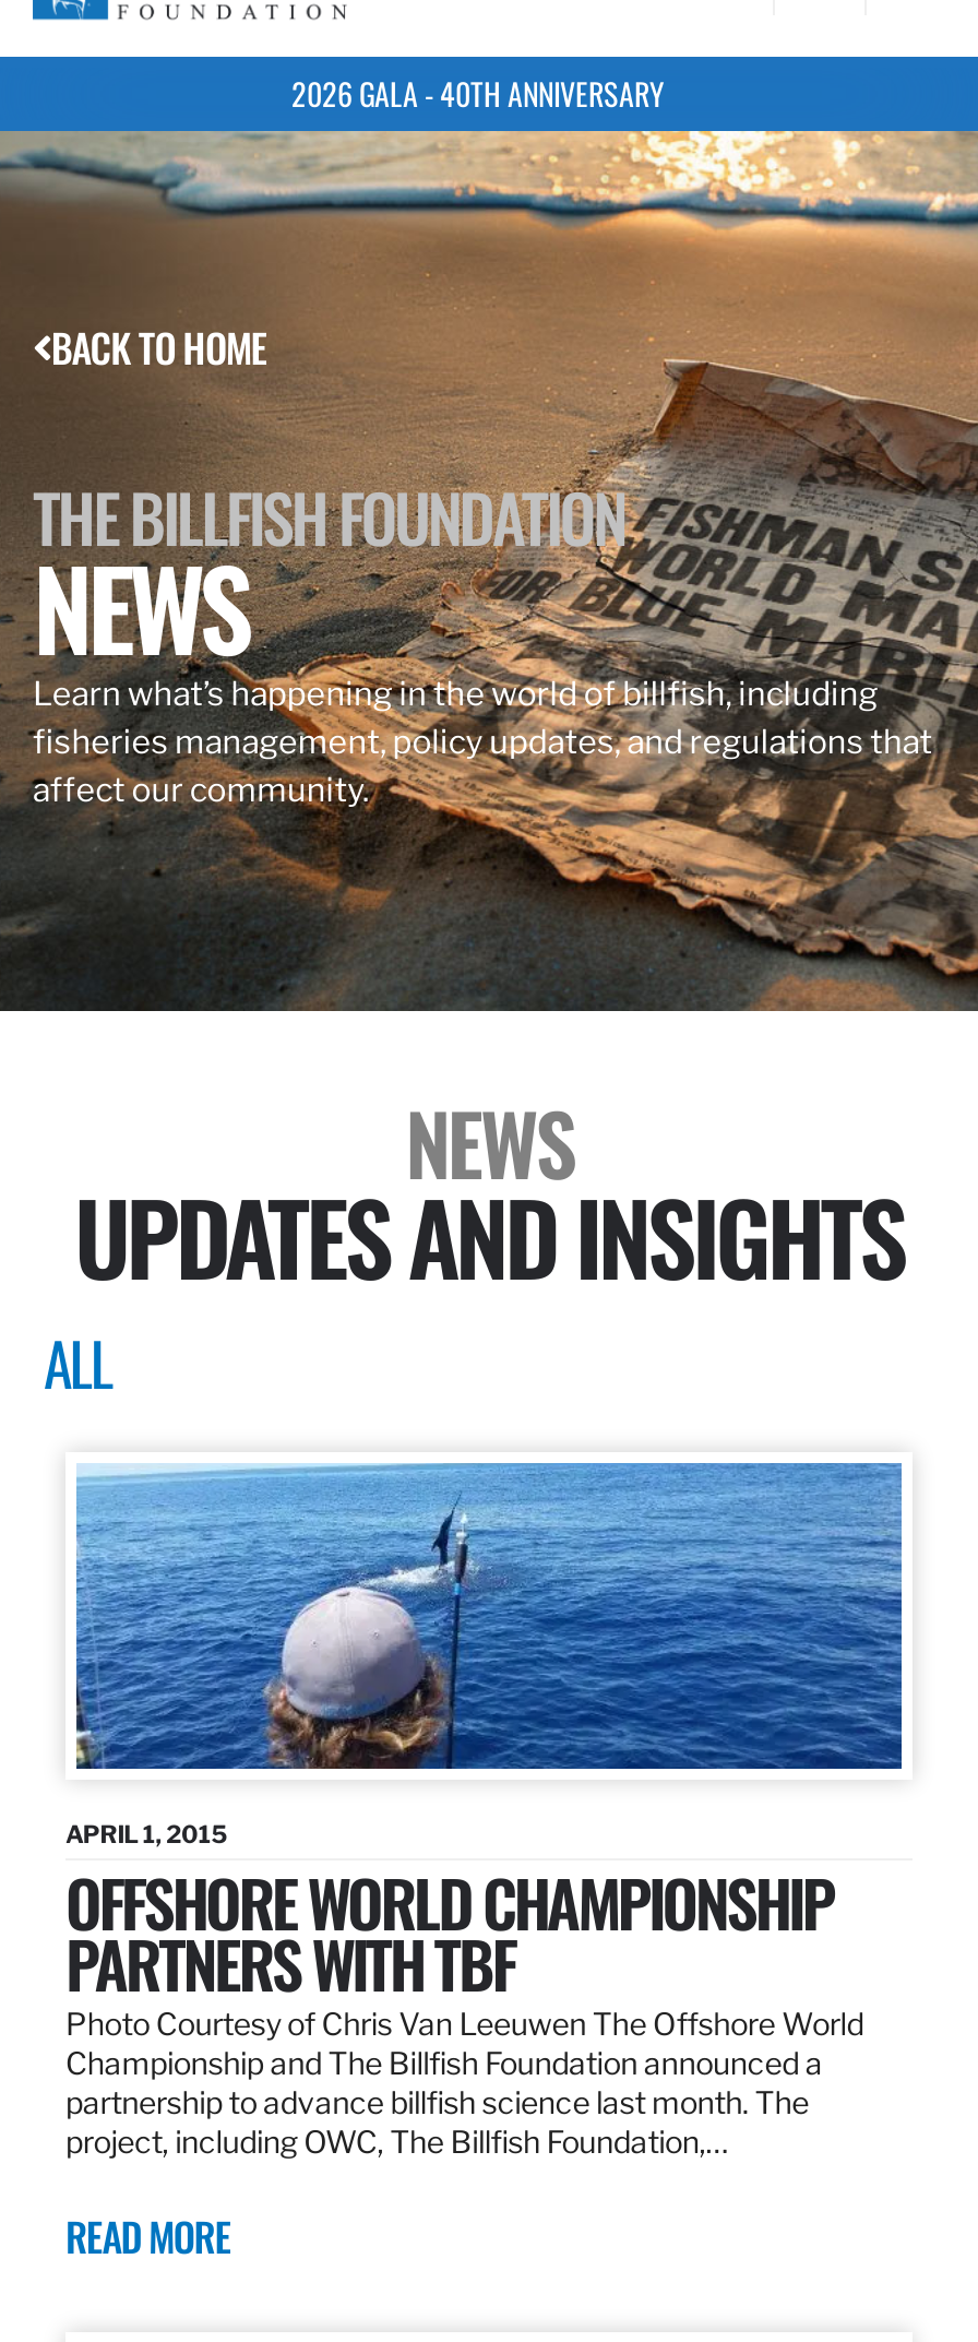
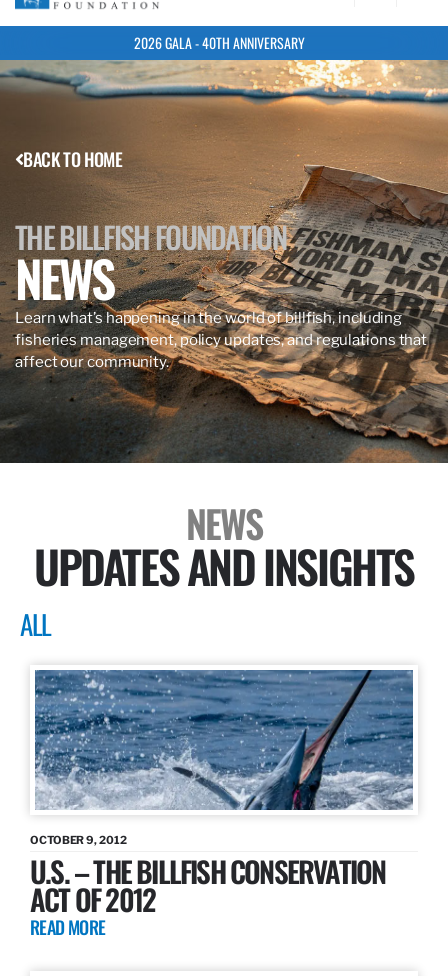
- [image]
- APRIL 1, 2015
- OFFSHORE WORLD CHAMPIONSHIP
- PARTNERS WITH TBF
- Photo Courtesy of Chris Van Leeuwen The Offshore World
- Championship and The Billfish Foundation announced a
- partnership to advance billfish science last month. The
- project, including OWC, The Billfish Foundation,…
+ [image]
+ OCTOBER 9, 2012
+ U.S. – THE BILLFISH CONSERVATION
+ ACT OF 2012
